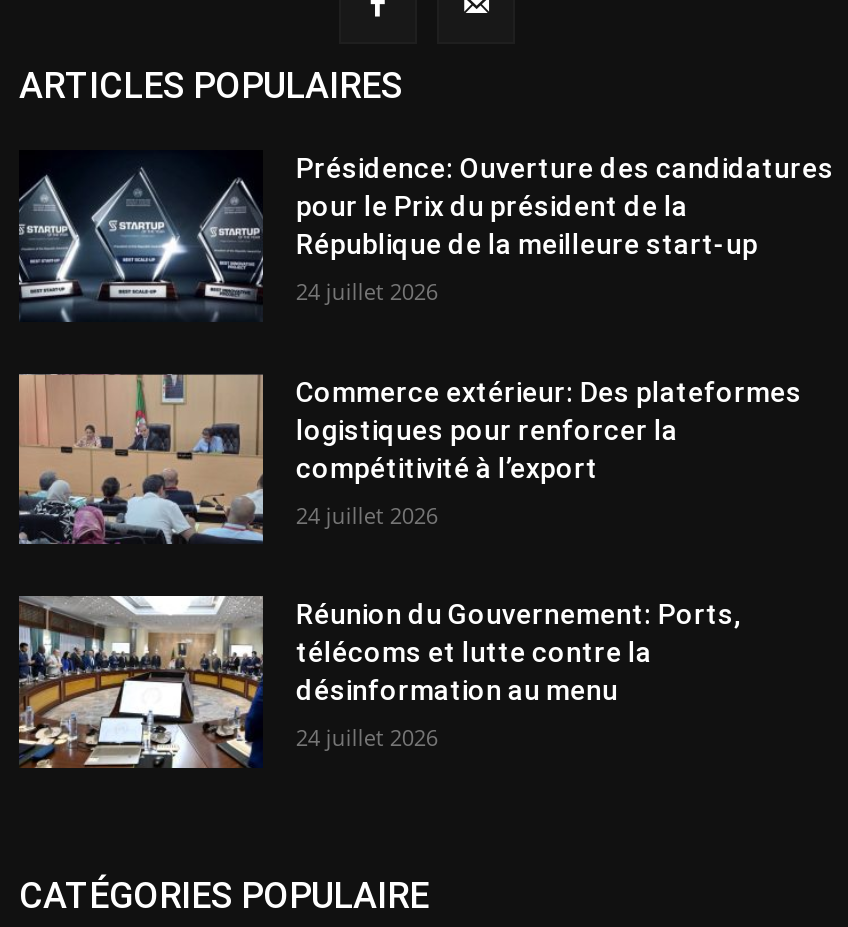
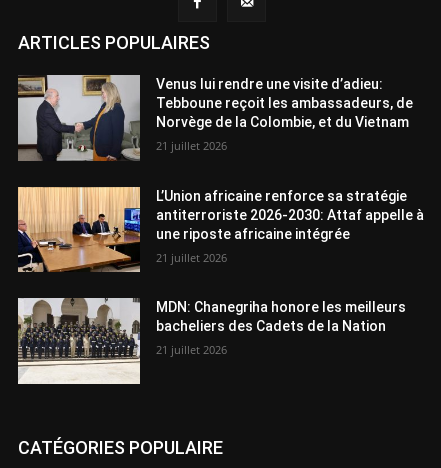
- [image]
- Présidence: Ouverture des candidatures
- pour le Prix du président de la
- République de la meilleure start-up
+ [image]
+ Venus lui rendre une visite d’adieu:
+ Tebboune reçoit les ambassadeurs, de
+ Norvège de la Colombie, et du Vietnam

- 24 juillet 2026
+ 21 juillet 2026

- [image]
- Commerce extérieur: Des plateformes
- logistiques pour renforcer la
- compétitivité à l’export
+ [image]
+ L’Union africaine renforce sa stratégie
+ antiterroriste 2026-2030: Attaf appelle à
+ une riposte africaine intégrée

- 24 juillet 2026
+ 21 juillet 2026

- [image]
- Réunion du Gouvernement: Ports,
- télécoms et lutte contre la
- désinformation au menu
+ [image]
+ MDN: Chanegriha honore les meilleurs
+ bacheliers des Cadets de la Nation

- 24 juillet 2026
+ 21 juillet 2026
